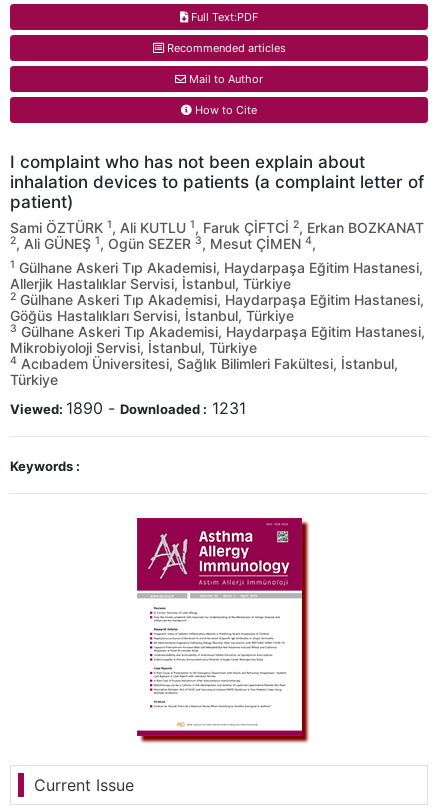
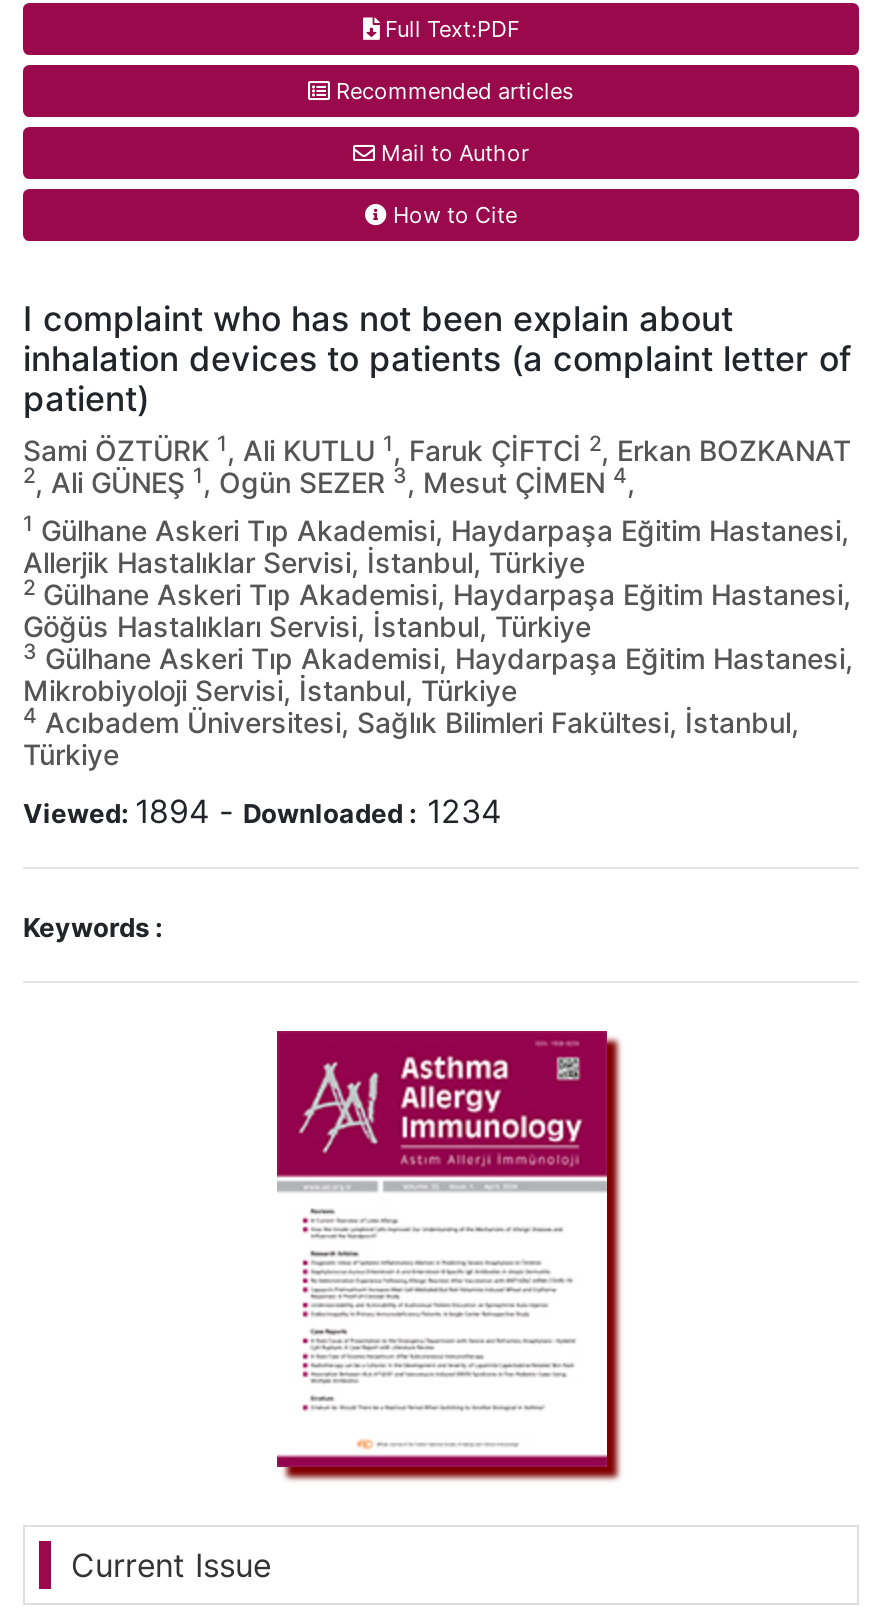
- Viewed: 1890 - Downloaded : 1231
+ Viewed: 1894 - Downloaded : 1234
